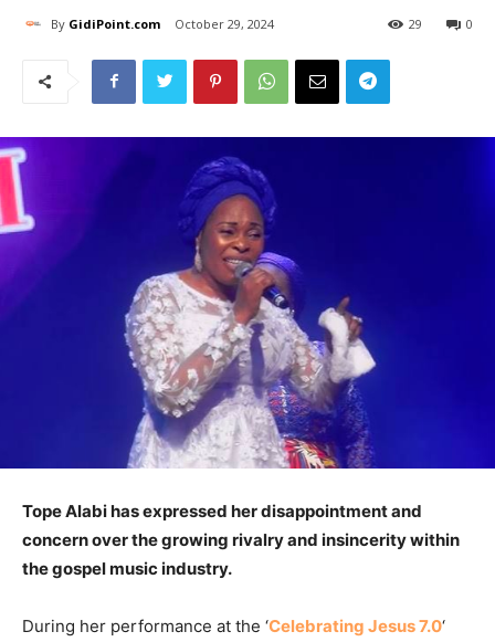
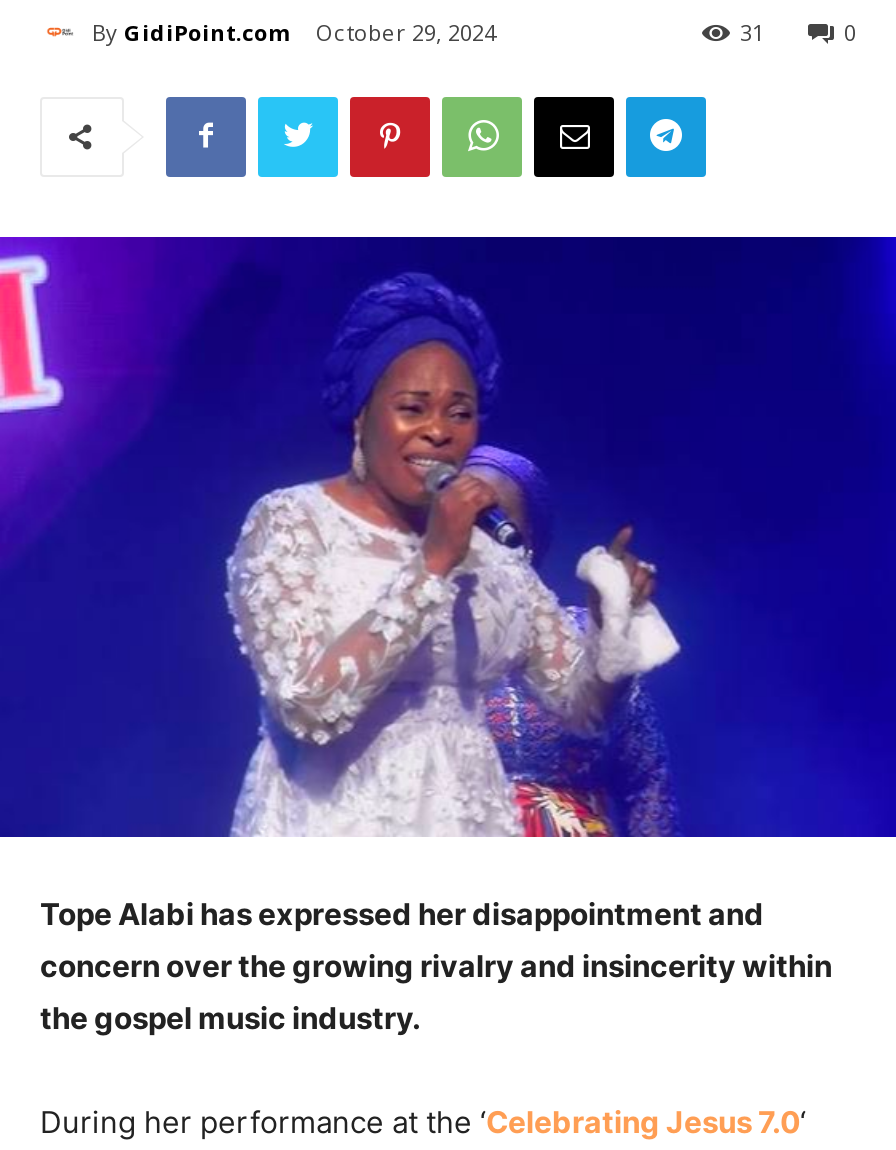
- 29
+ 31
